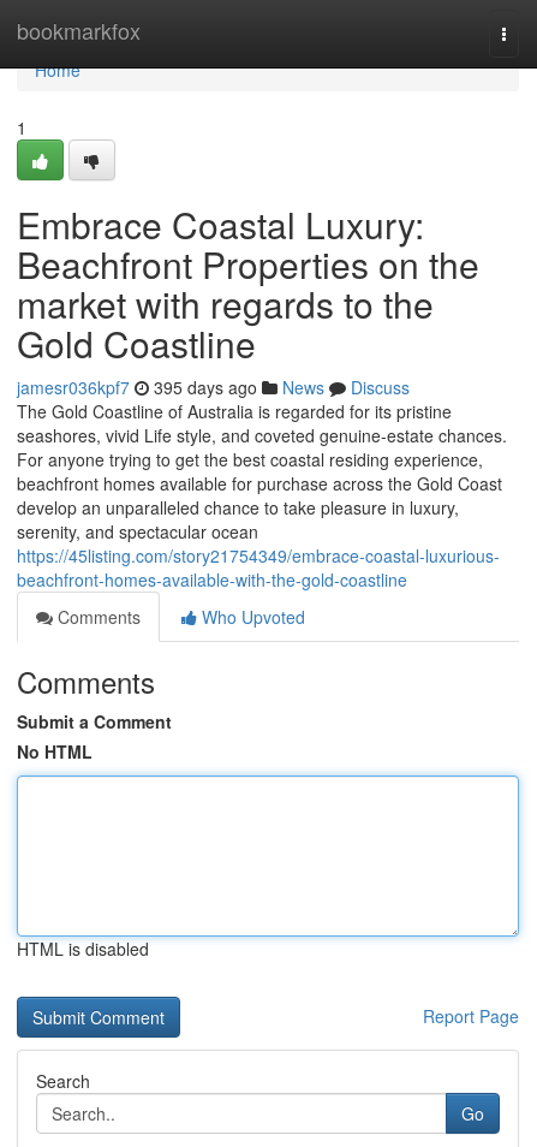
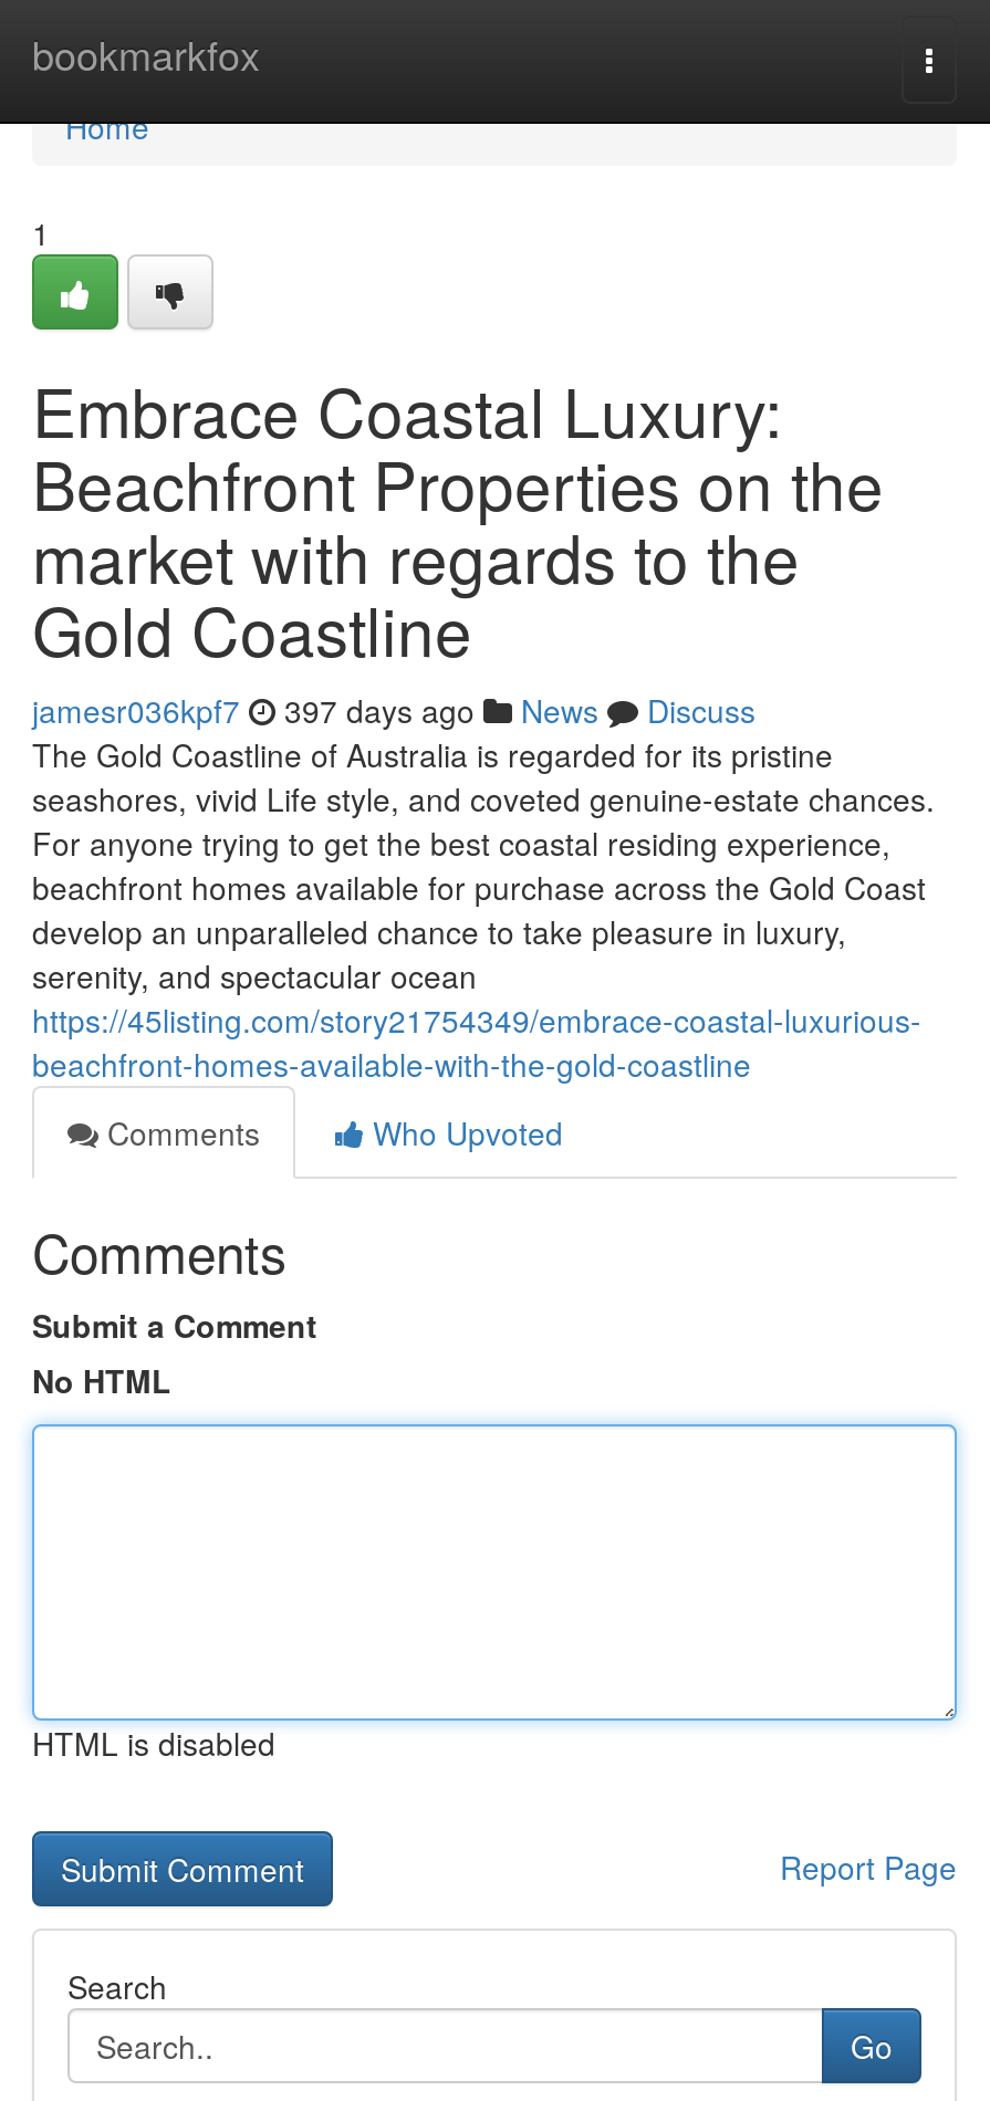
- jamesr036kpf7 395 days ago News Discuss
+ jamesr036kpf7 397 days ago News Discuss
